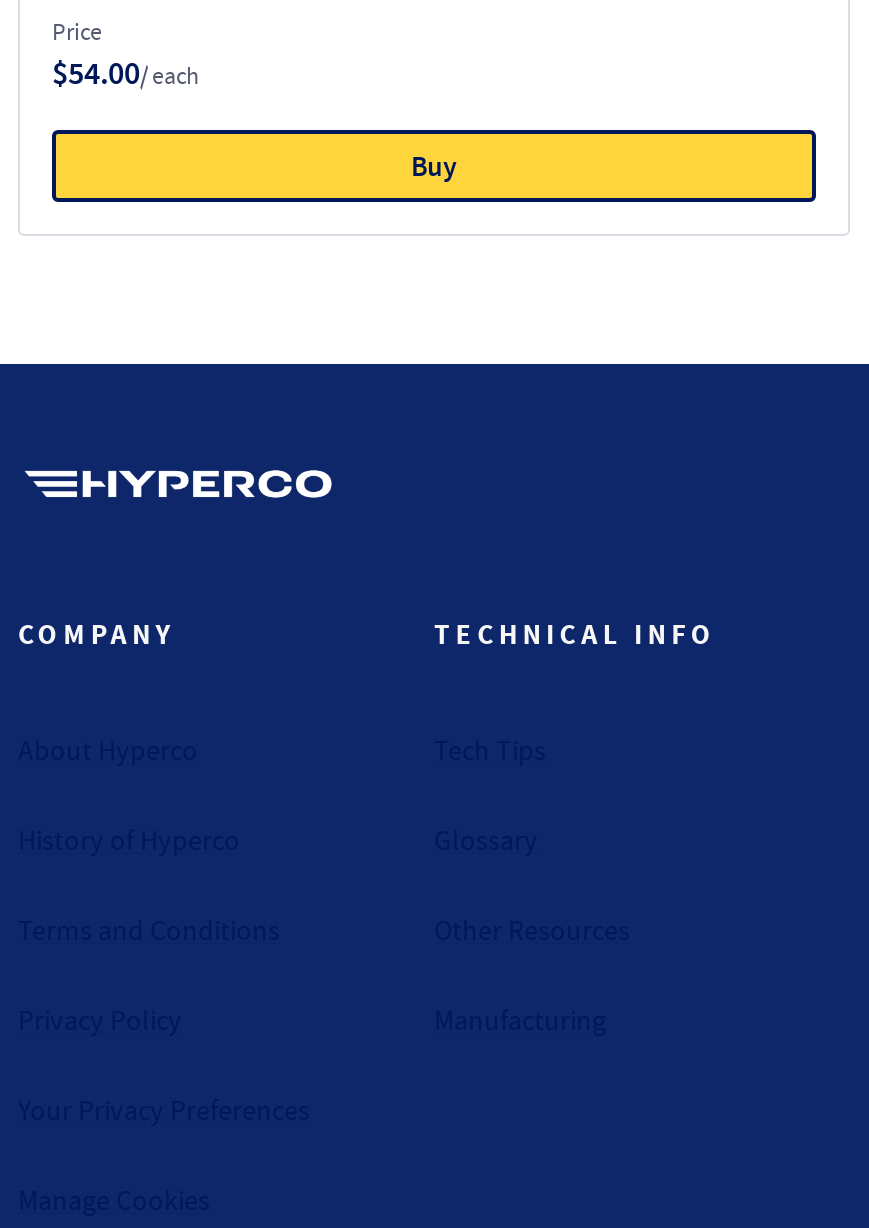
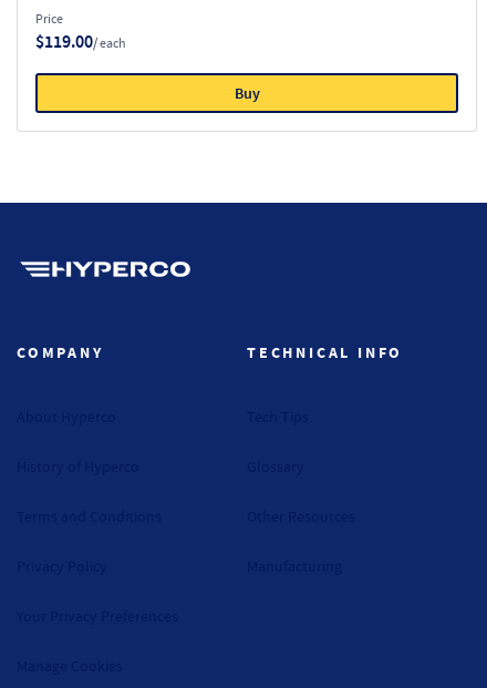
- $54.00/ each
+ $119.00/ each
